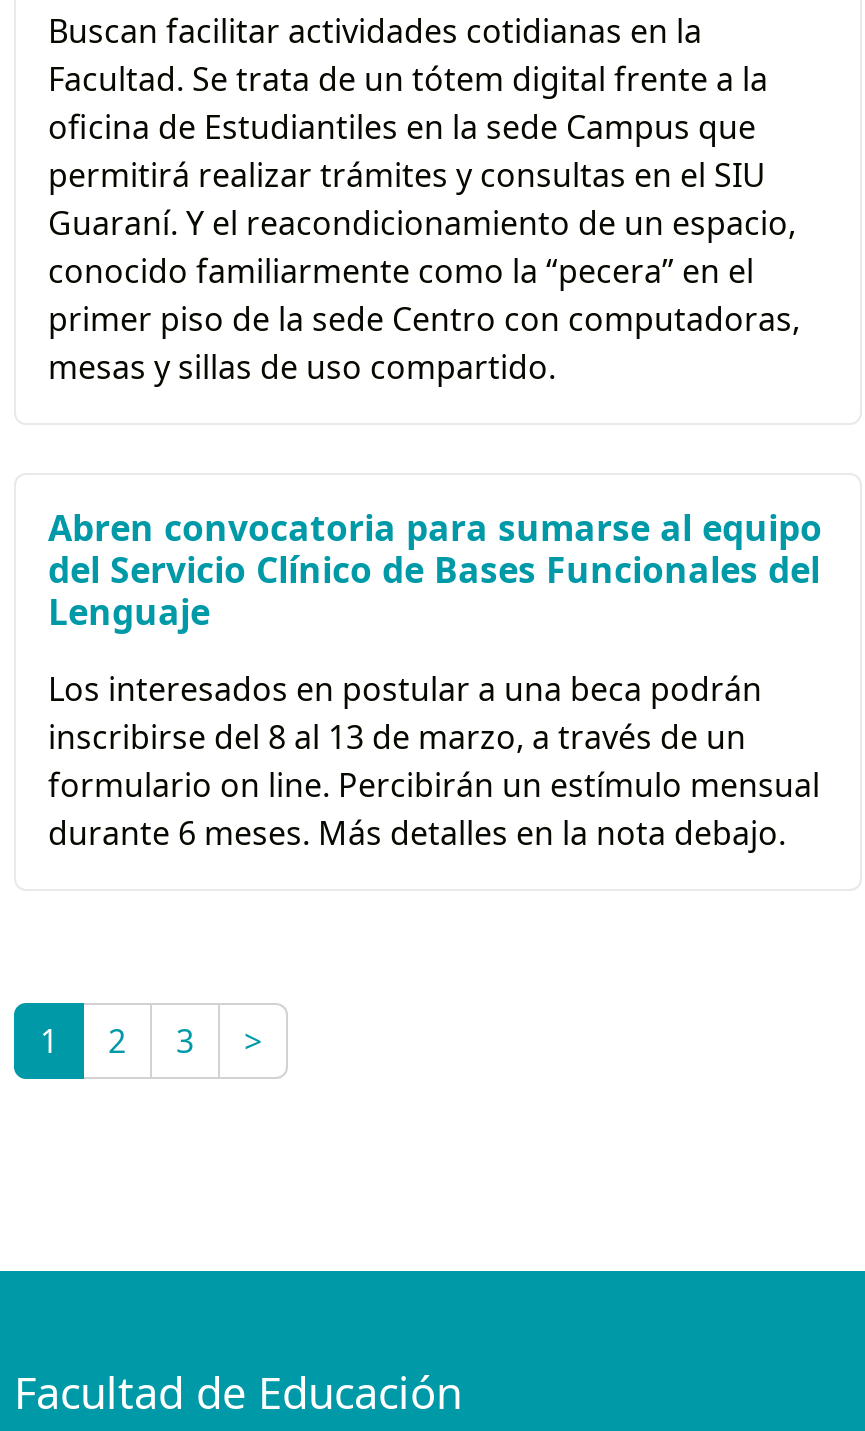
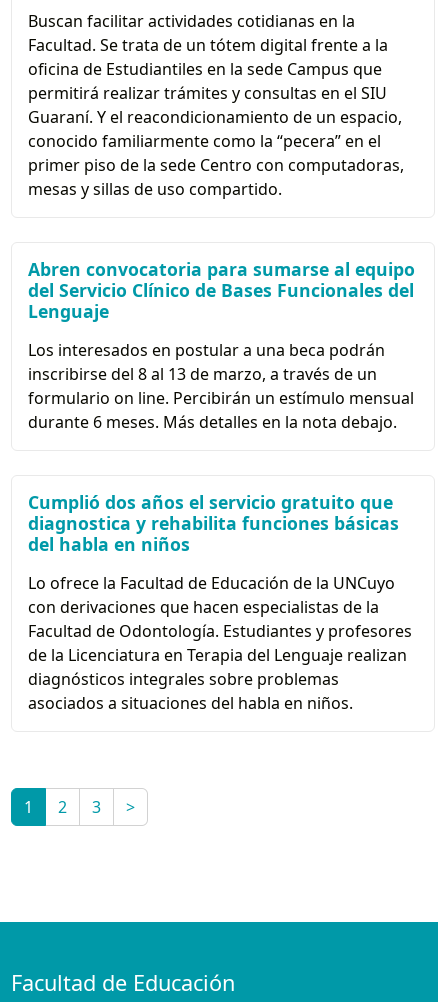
+ Cumplió dos años el servicio gratuito que
+ diagnostica y rehabilita funciones básicas
+ del habla en niños
+ Lo ofrece la Facultad de Educación de la UNCuyo
+ con derivaciones que hacen especialistas de la
+ Facultad de Odontología. Estudiantes y profesores
+ de la Licenciatura en Terapia del Lenguaje realizan
+ diagnósticos integrales sobre problemas
+ asociados a situaciones del habla en niños.
